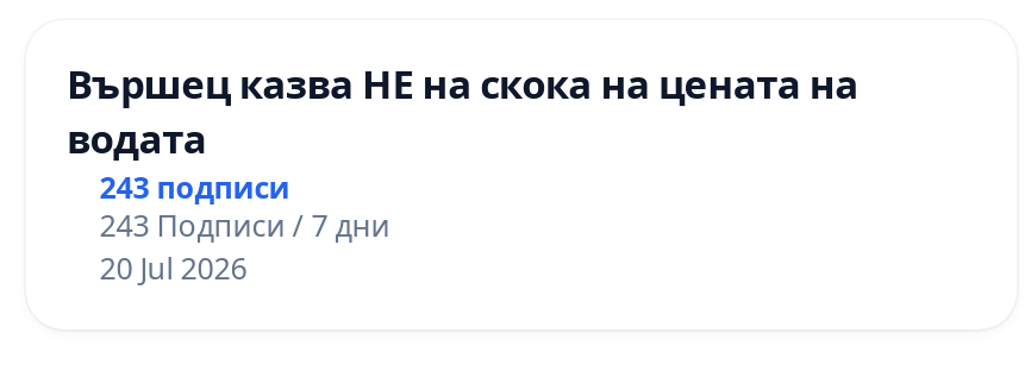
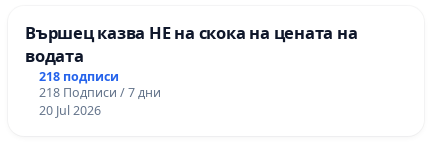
- 243 подписи
+ 218 подписи

- 243 Подписи / 7 дни
+ 218 Подписи / 7 дни
